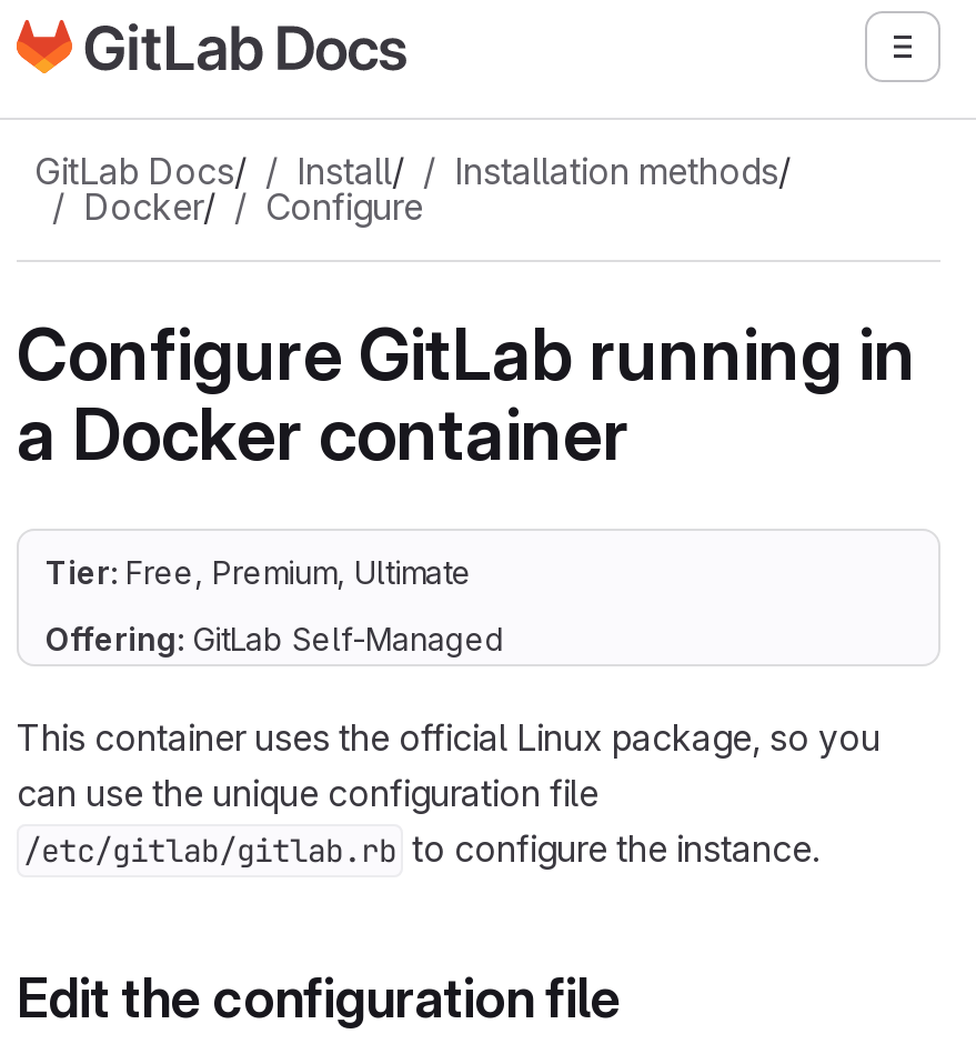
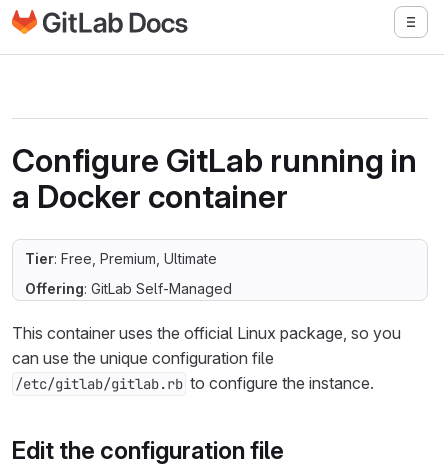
- GitLab Docs/
- Install/
- Installation methods/
- Docker/
- Configure
